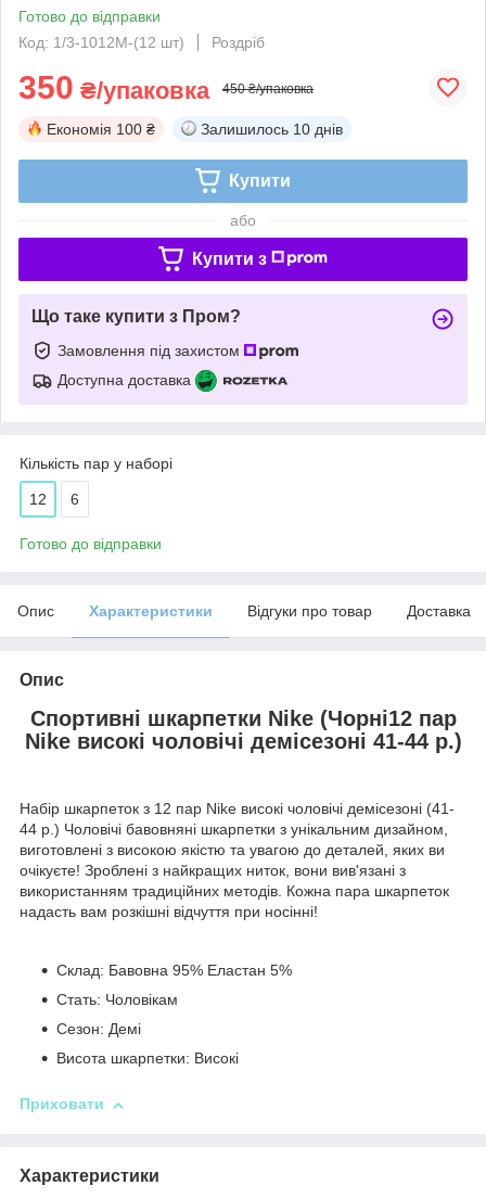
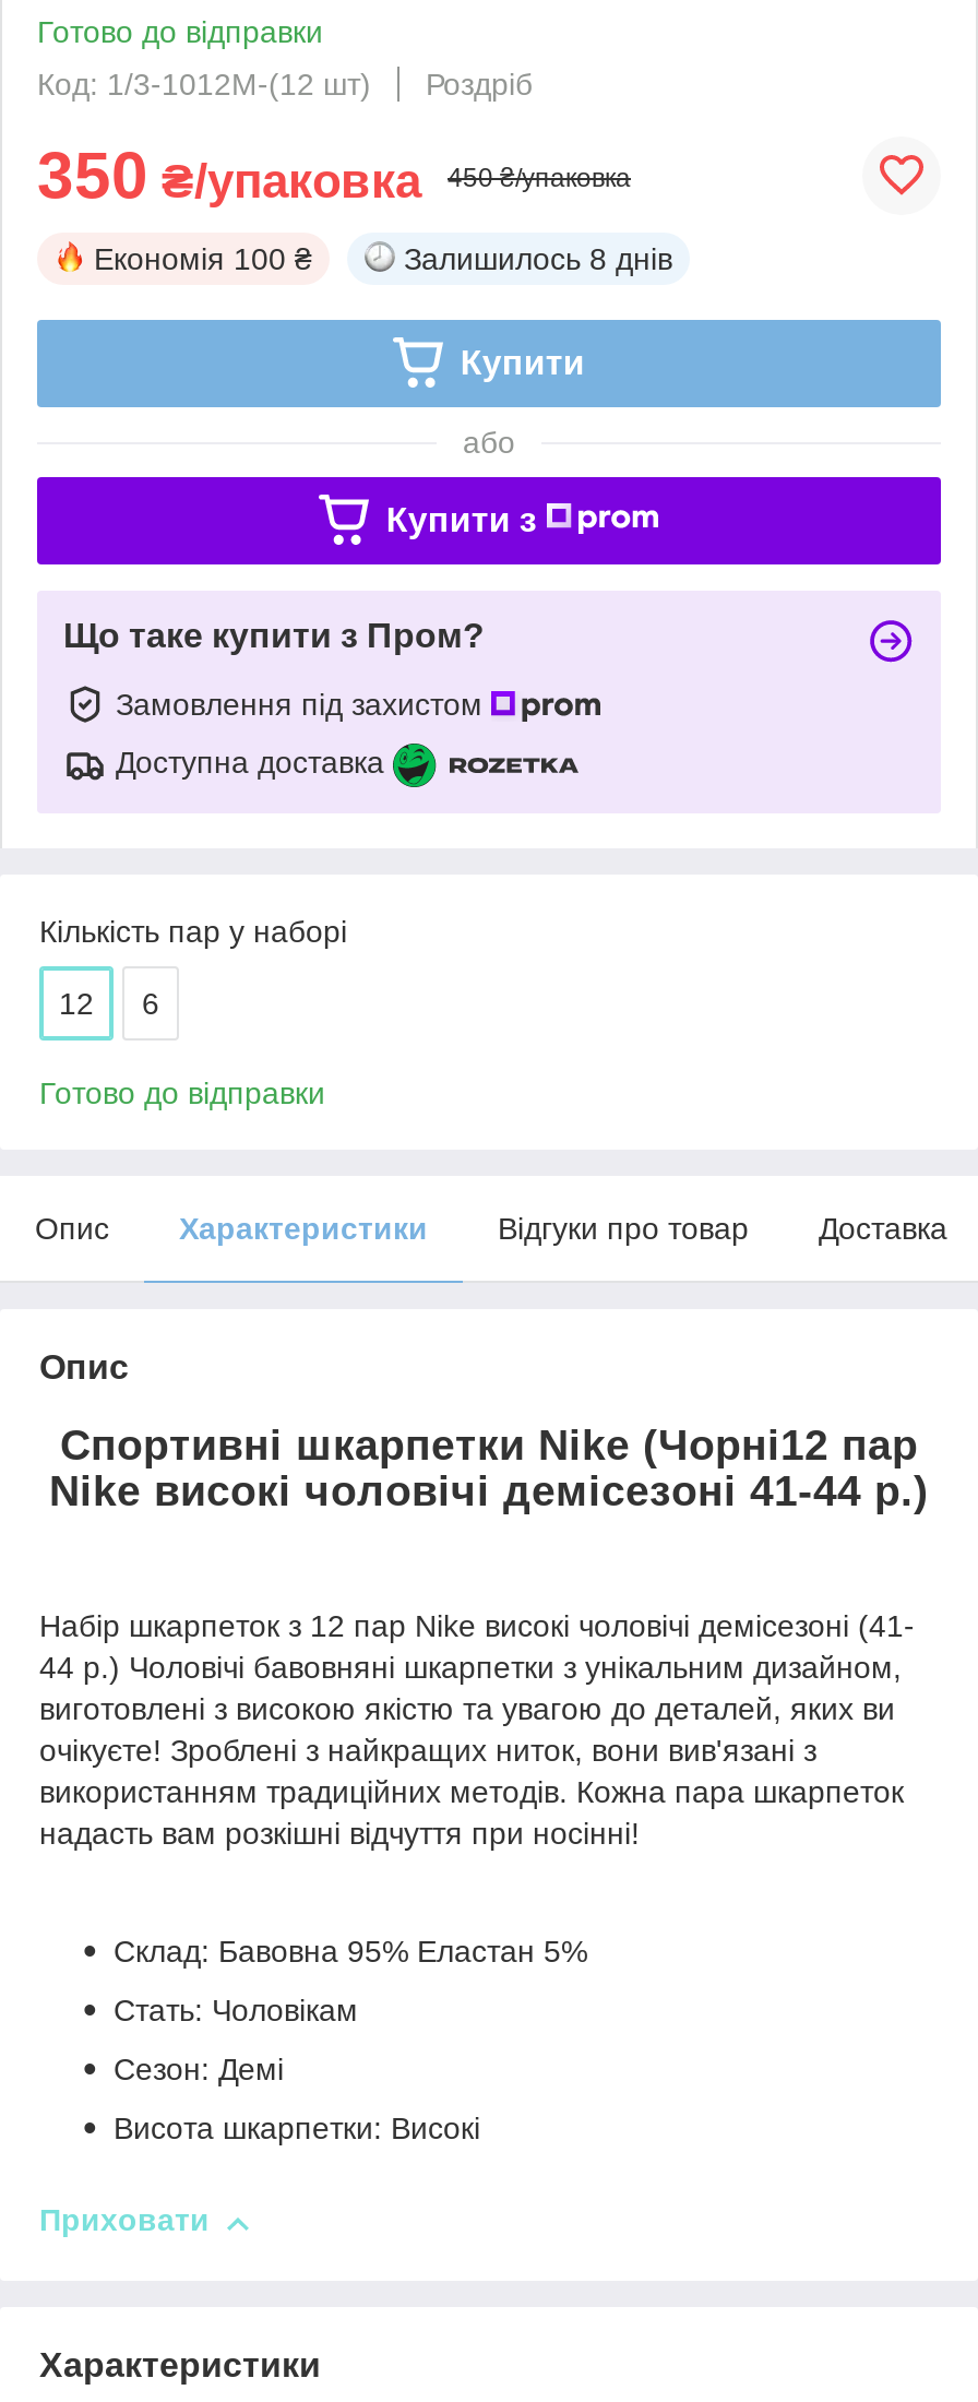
- Залишилось 10 днів
+ Залишилось 8 днів
